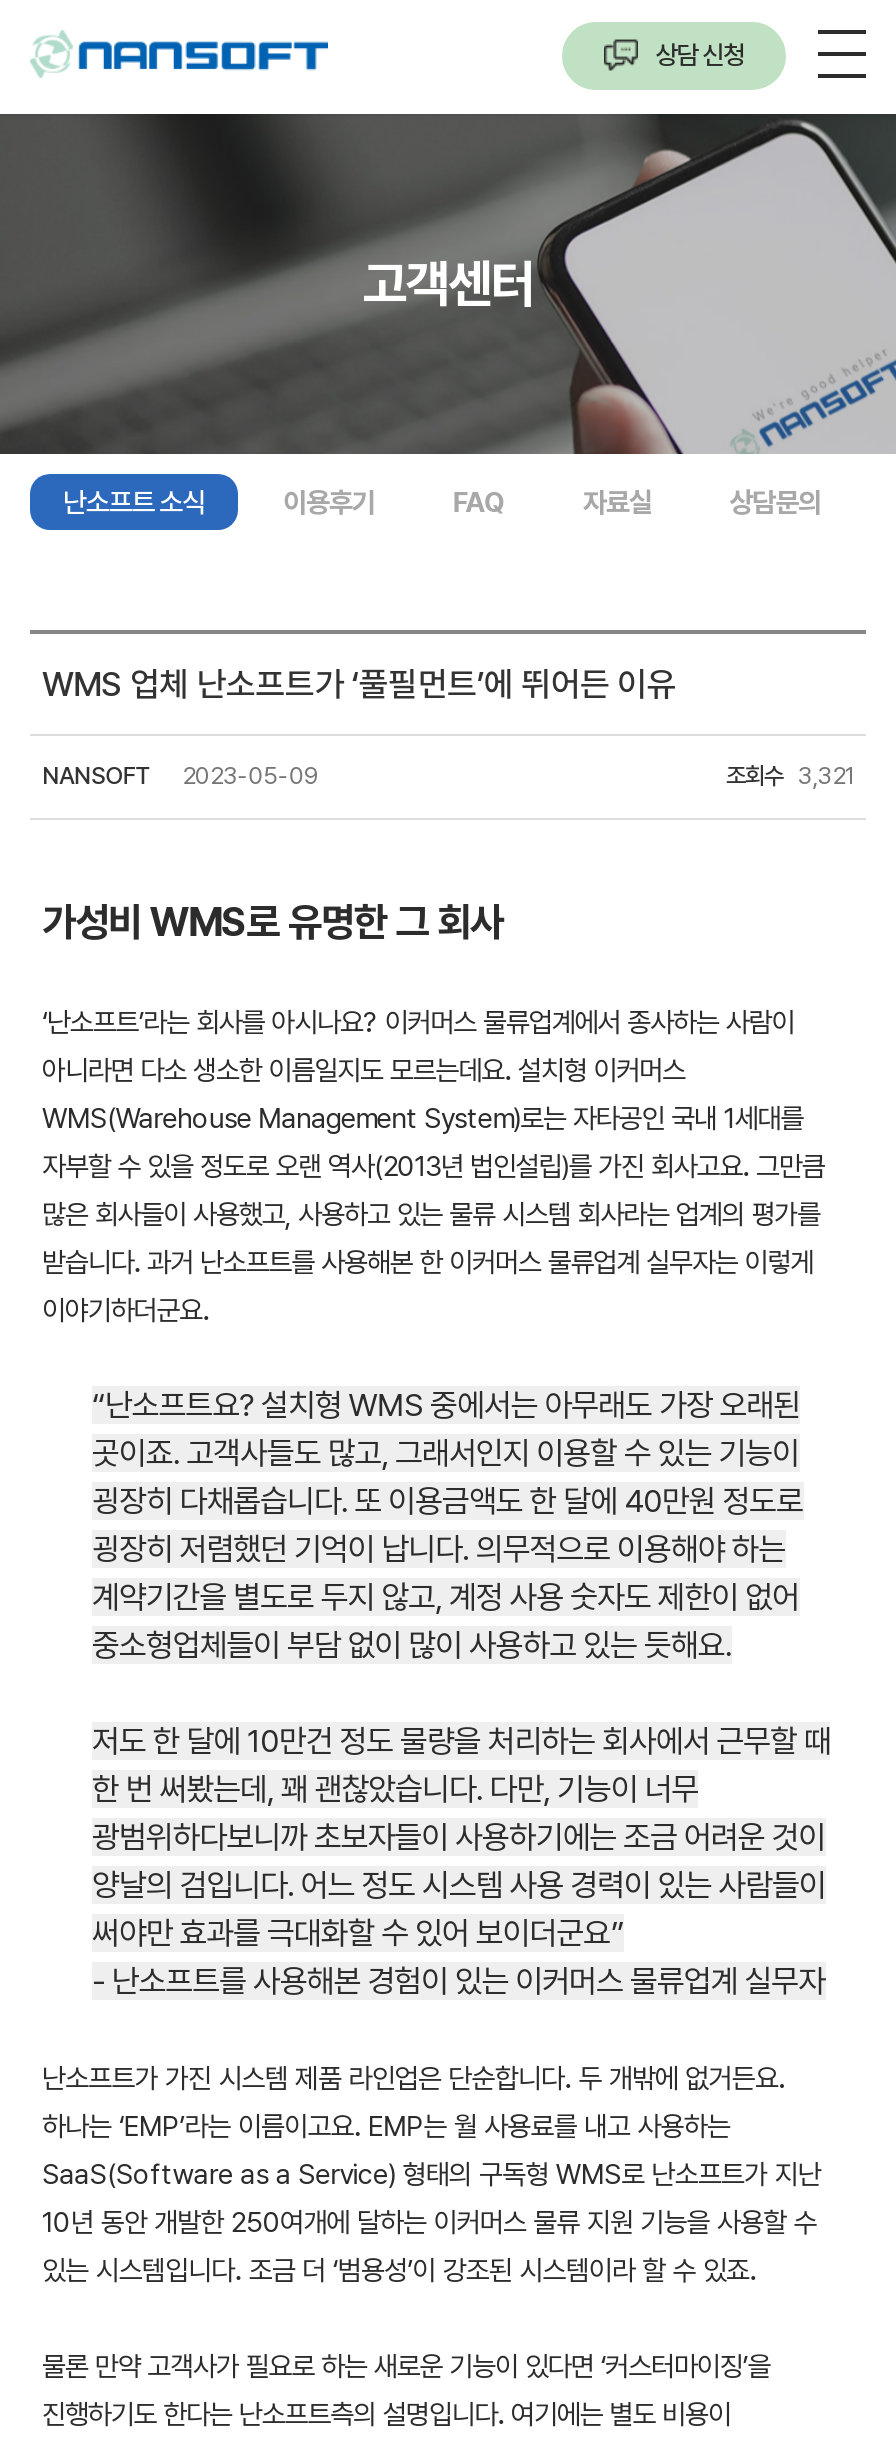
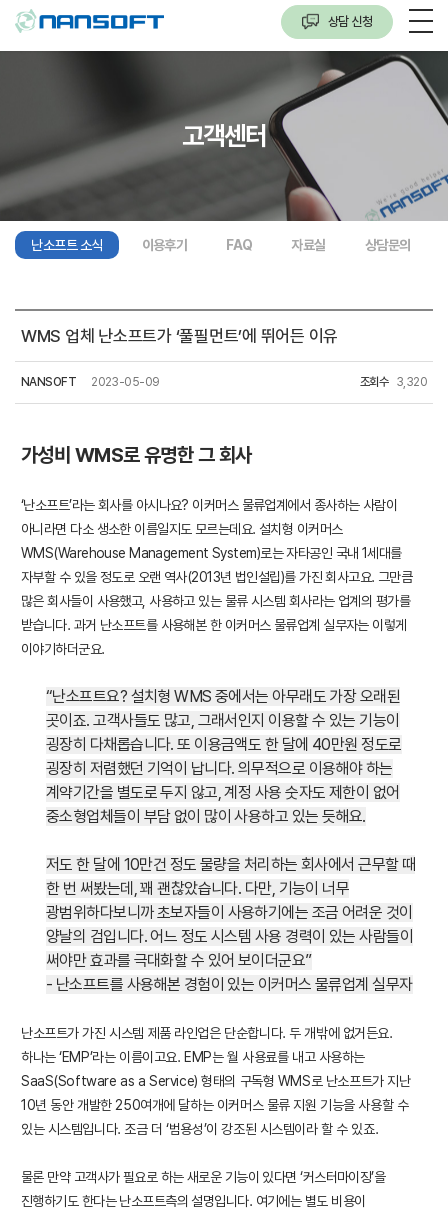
- 조회수 3,321
+ 조회수 3,320
